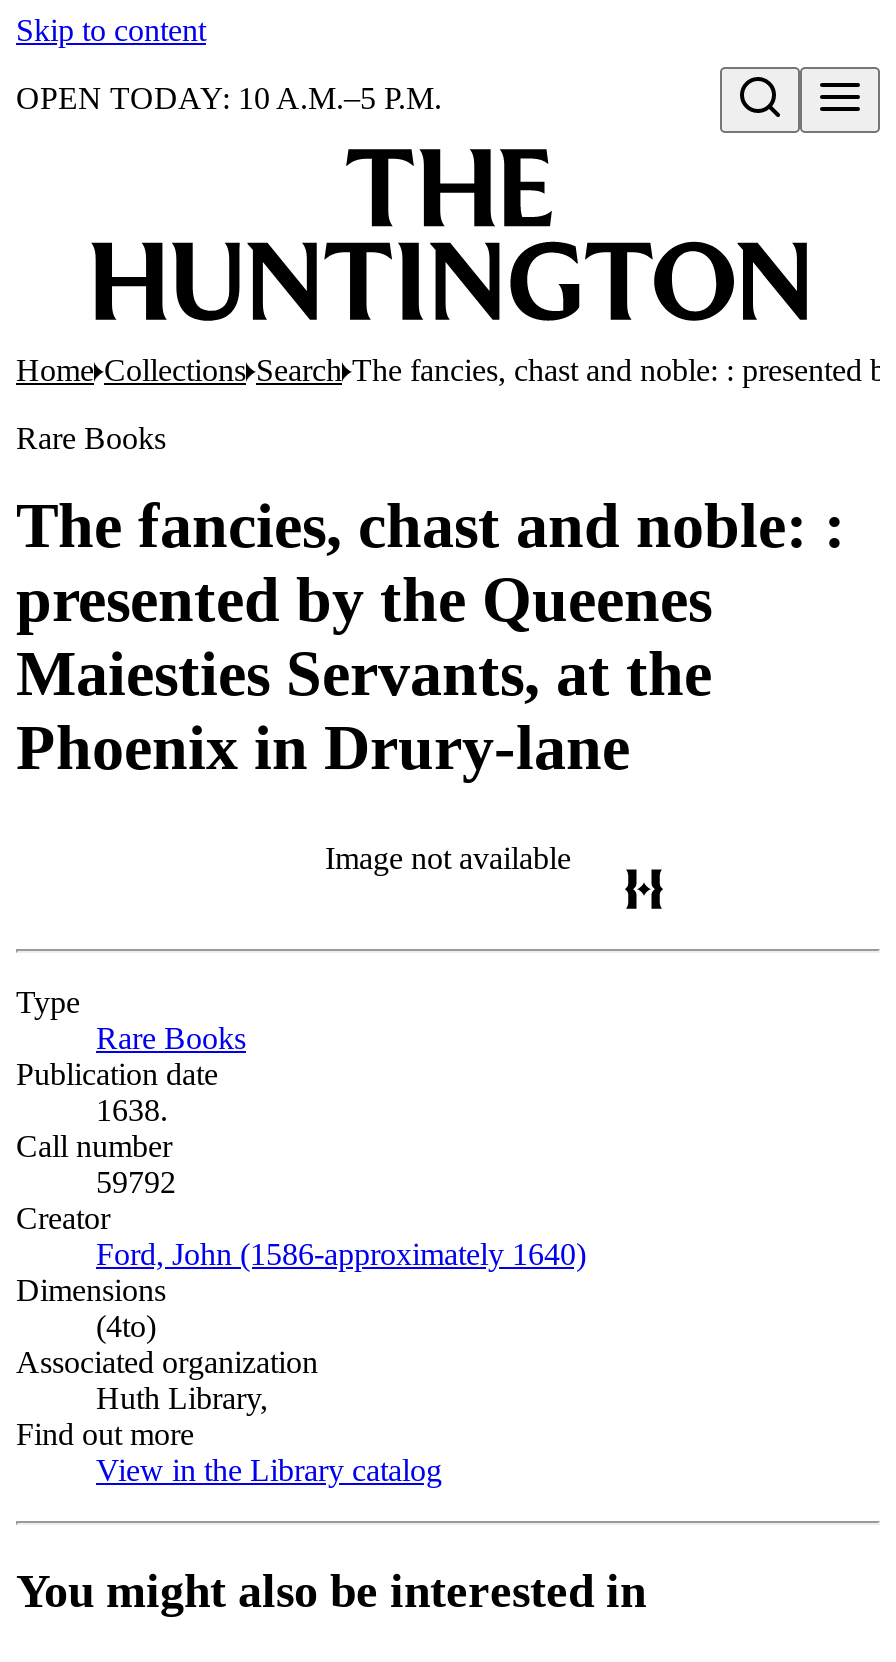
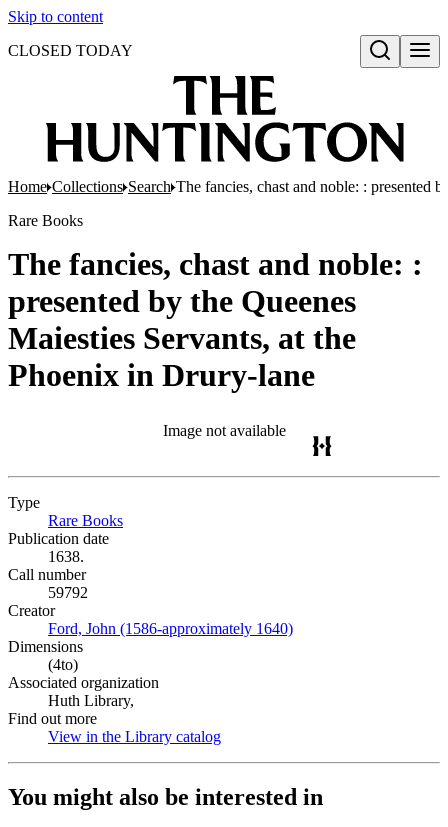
- OPEN TODAY: 10 A.M.–5 P.M.
+ CLOSED TODAY
